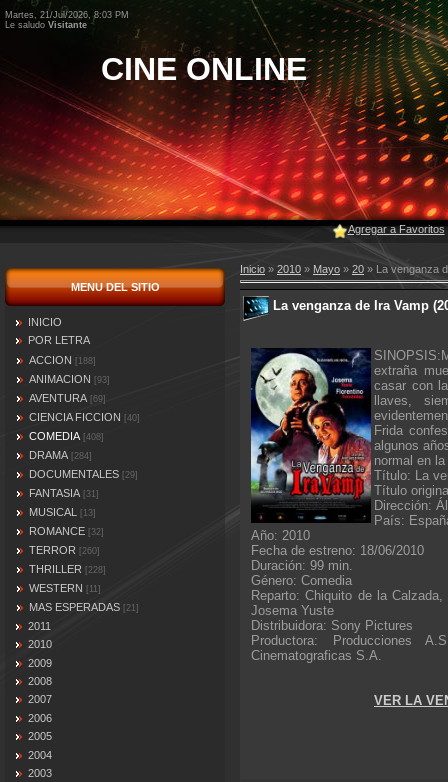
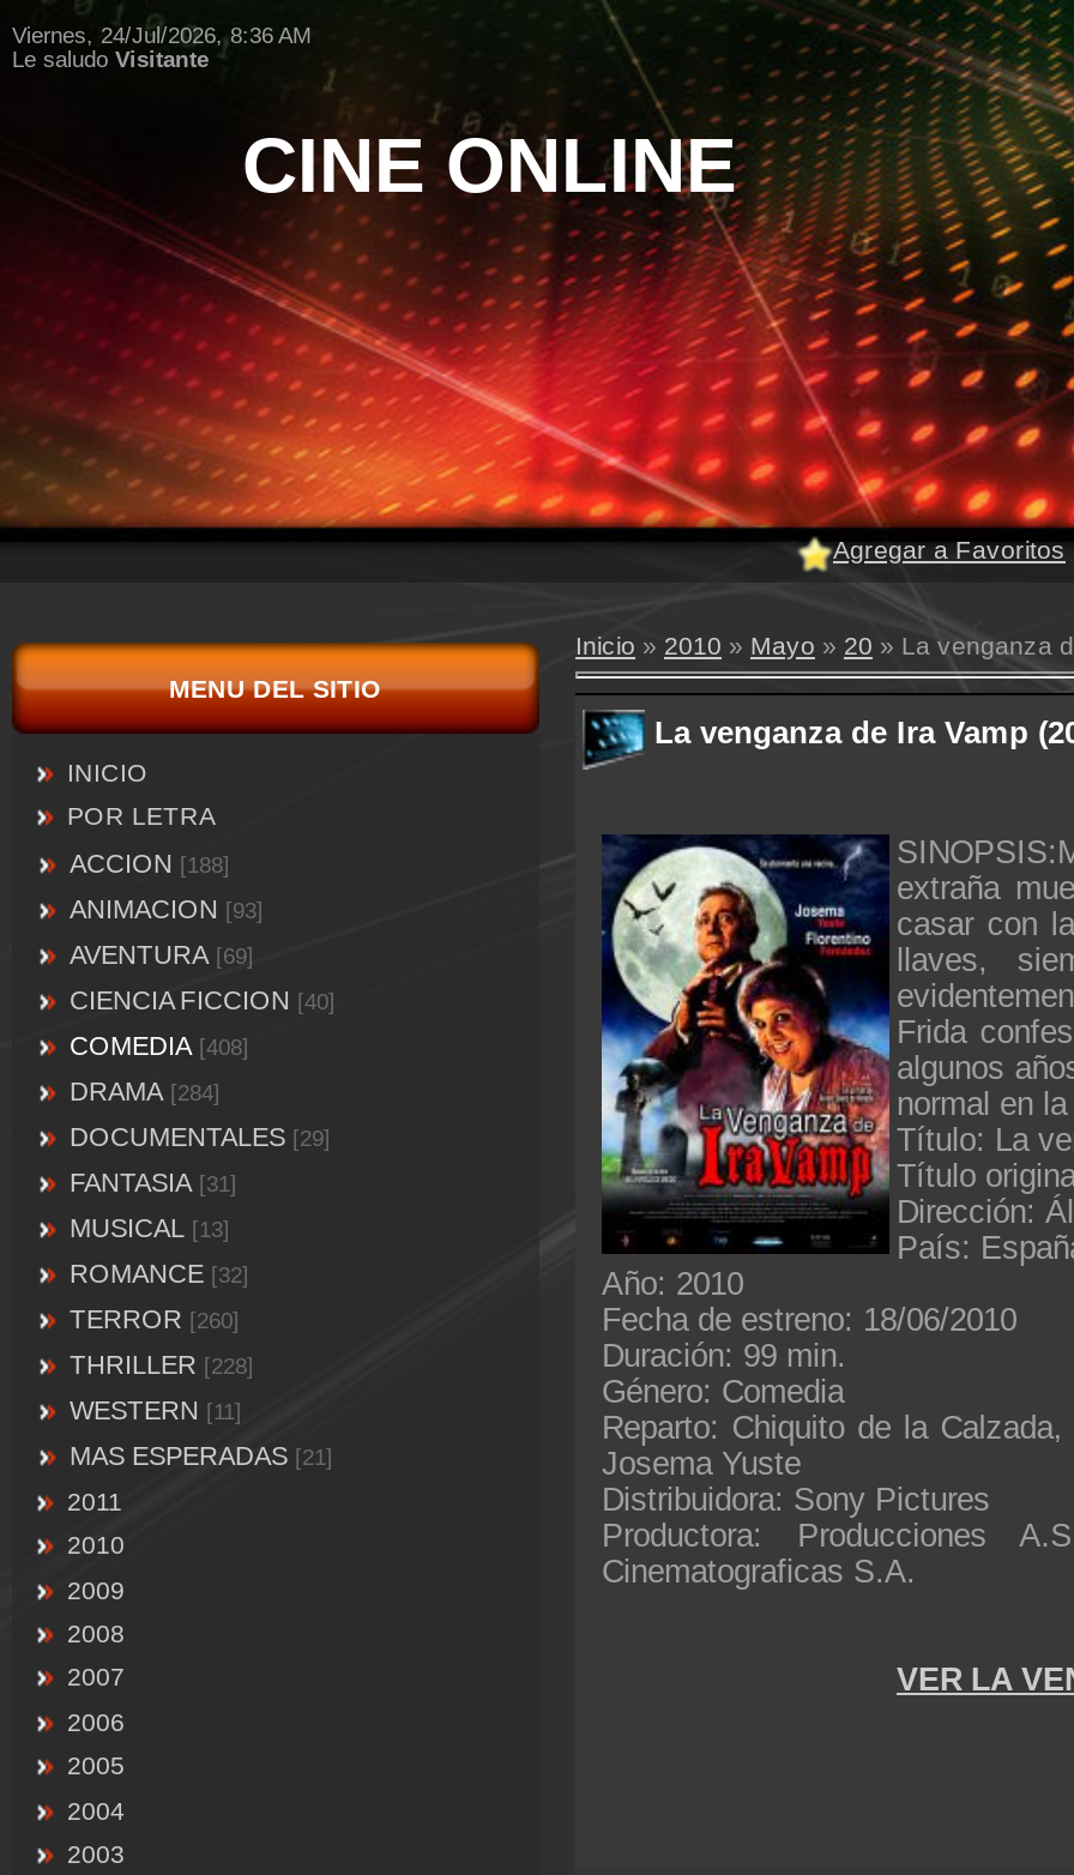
- Martes, 21/Jul/2026, 8:03 PM
+ Viernes, 24/Jul/2026, 8:36 AM
